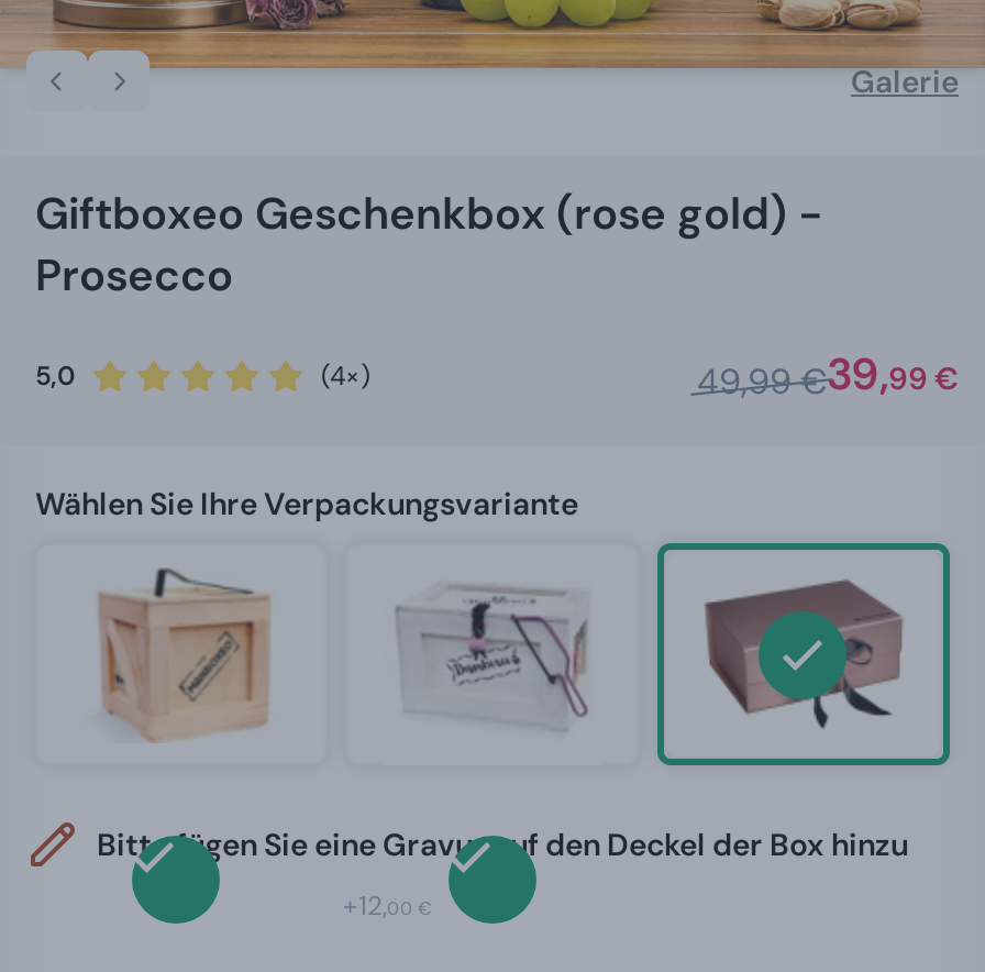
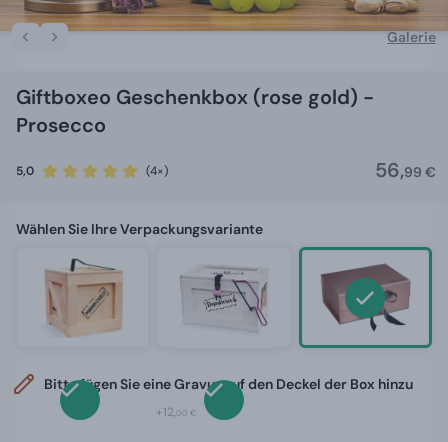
- 49,99 €39,99 €
+ 56,99 €
